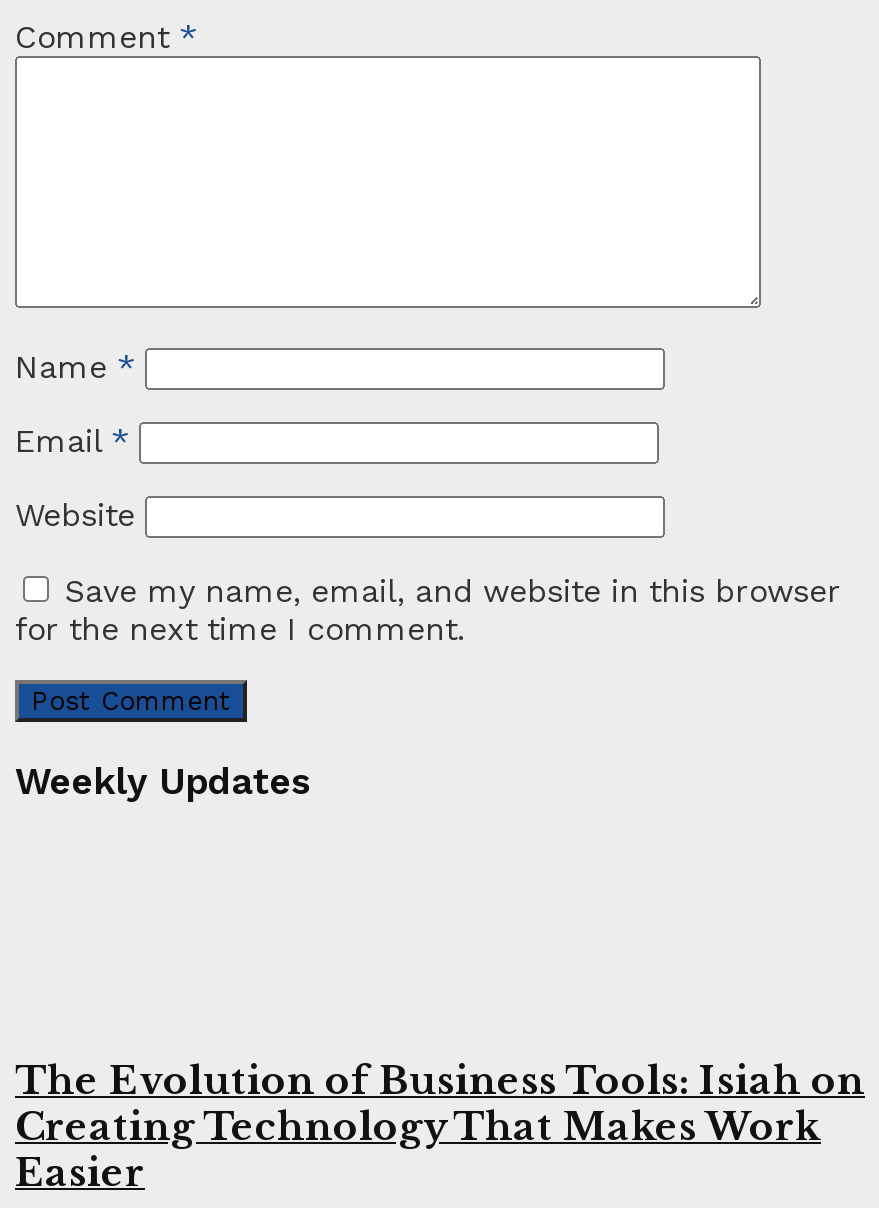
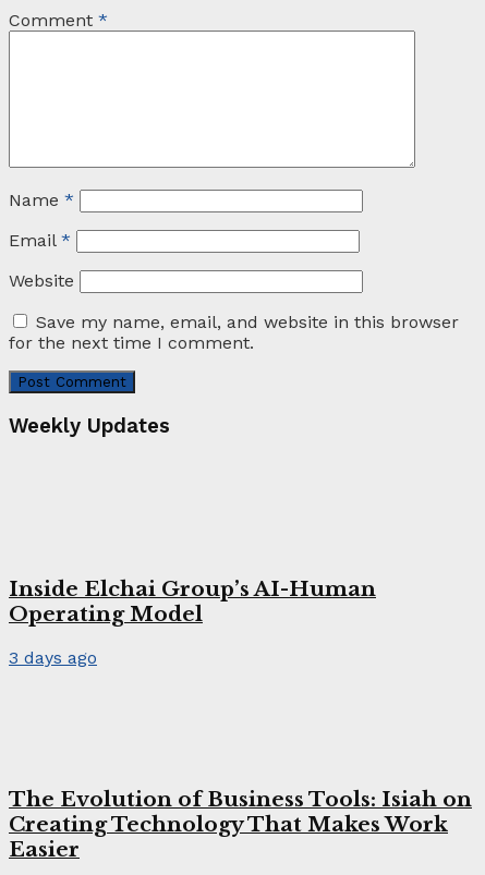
+ Inside Elchai Group’s AI-Human
+ Operating Model
+ 3 days ago
